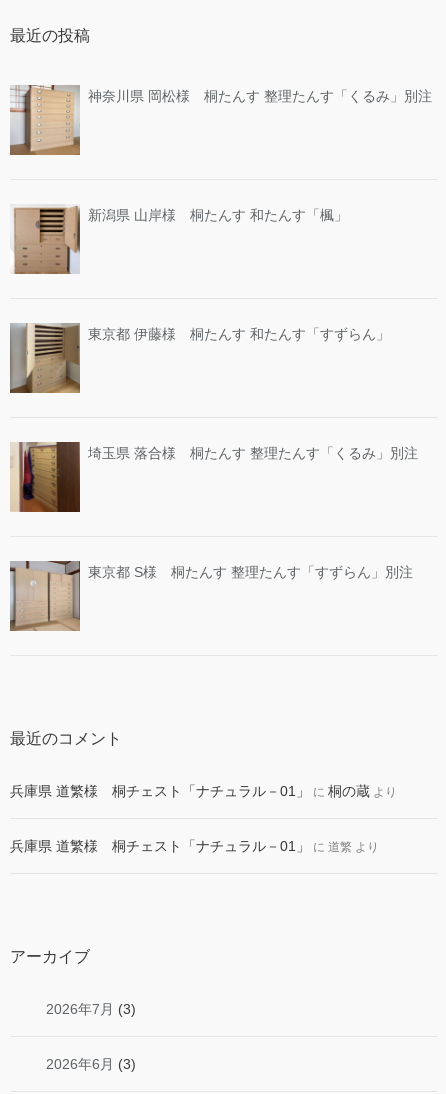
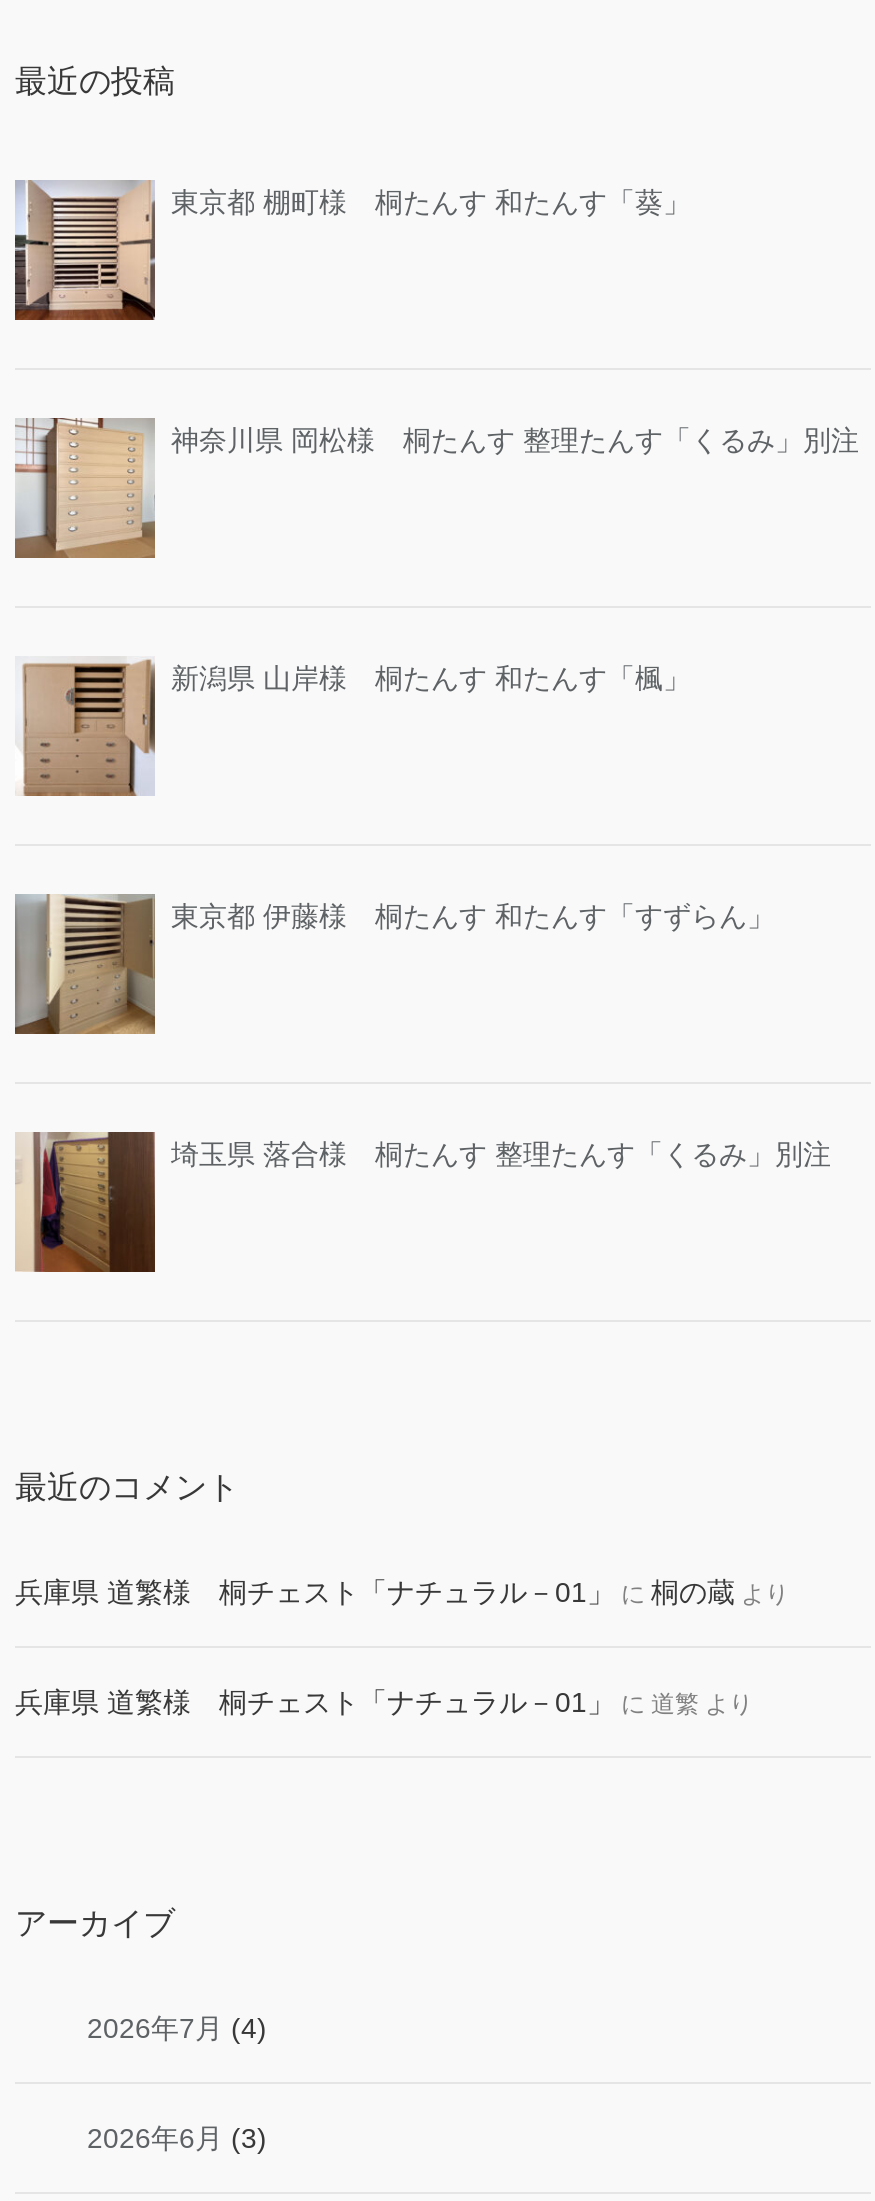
+ [image]
+ 東京都 棚町様 桐たんす 和たんす「葵」

moved down: [image] | 神奈川県 岡松様 桐たんす 整理たんす「くるみ」別注 | 新潟県 山岸様 桐たんす 和たんす「楓」 | 東京都 伊藤様 桐たんす 和たんす「すずらん」 | 埼玉県 落合様 桐たんす 整理たんす「くるみ」別注

moved down: [image]

- [image]
- 東京都 S様 桐たんす 整理たんす「すずらん」別注

- 2026年7月(3)
+ 2026年7月(4)
